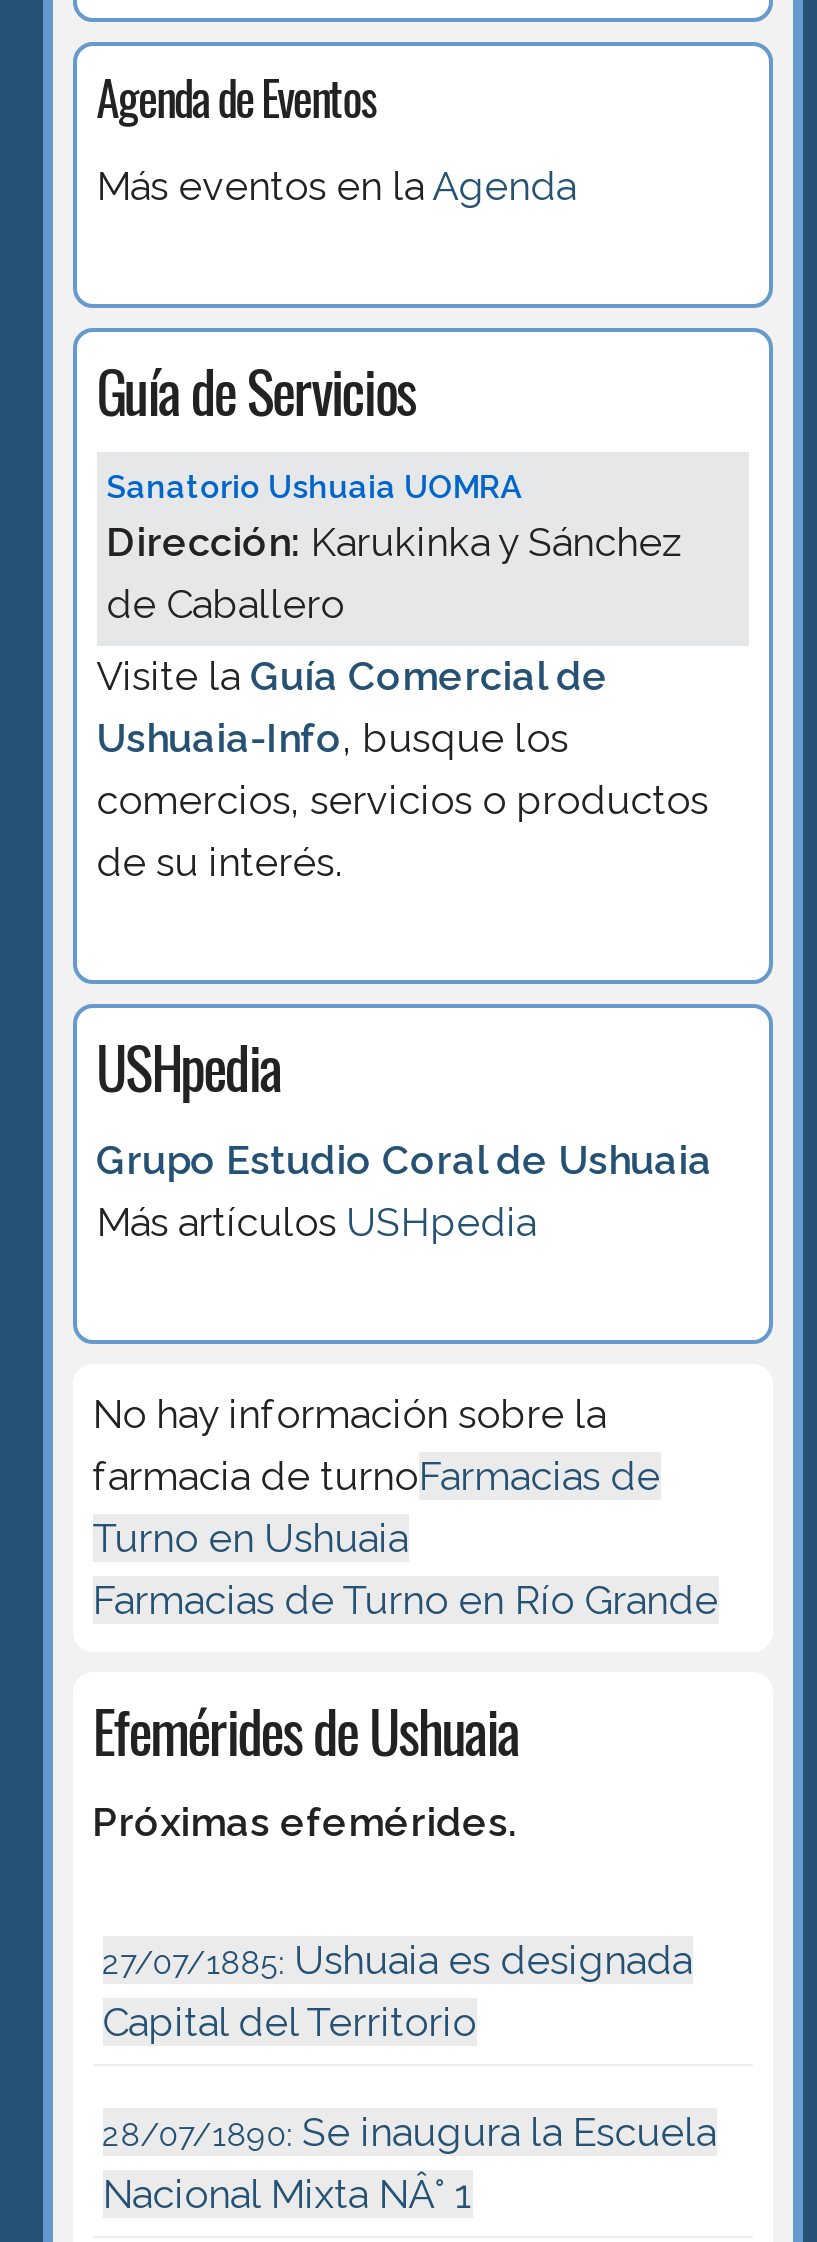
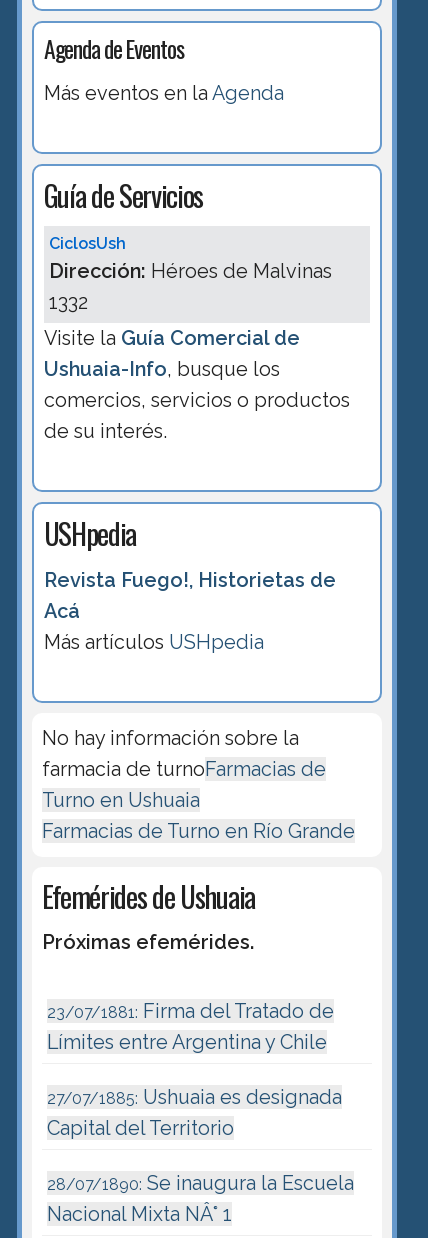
- Sanatorio Ushuaia UOMRA
- Dirección: Karukinka y Sánchez
- de Caballero
+ CiclosUsh
+ Dirección: Héroes de Malvinas
+ 1332

- Grupo Estudio Coral de Ushuaia
+ Revista Fuego!, Historietas de
+ Acá

+ 23/07/1881: Firma del Tratado de
+ Límites entre Argentina y Chile
